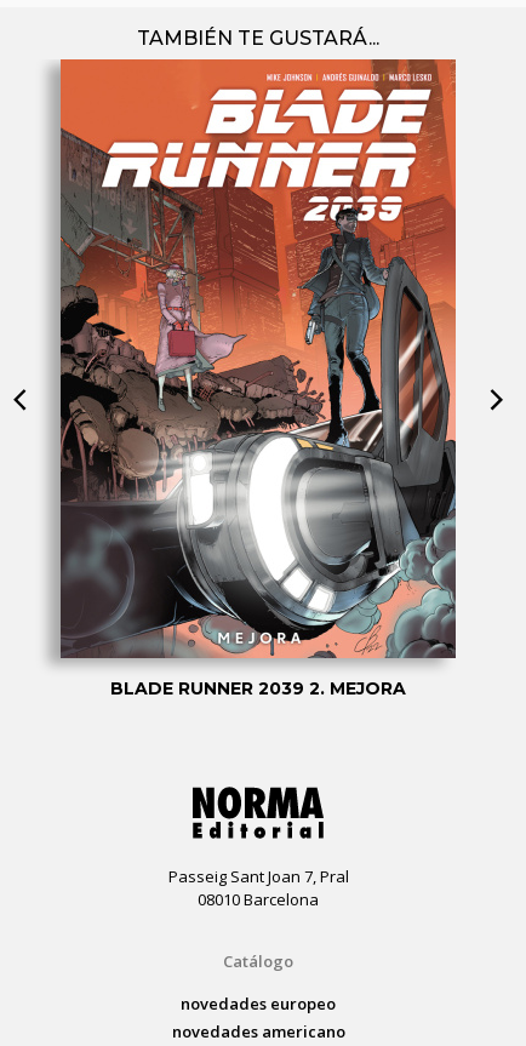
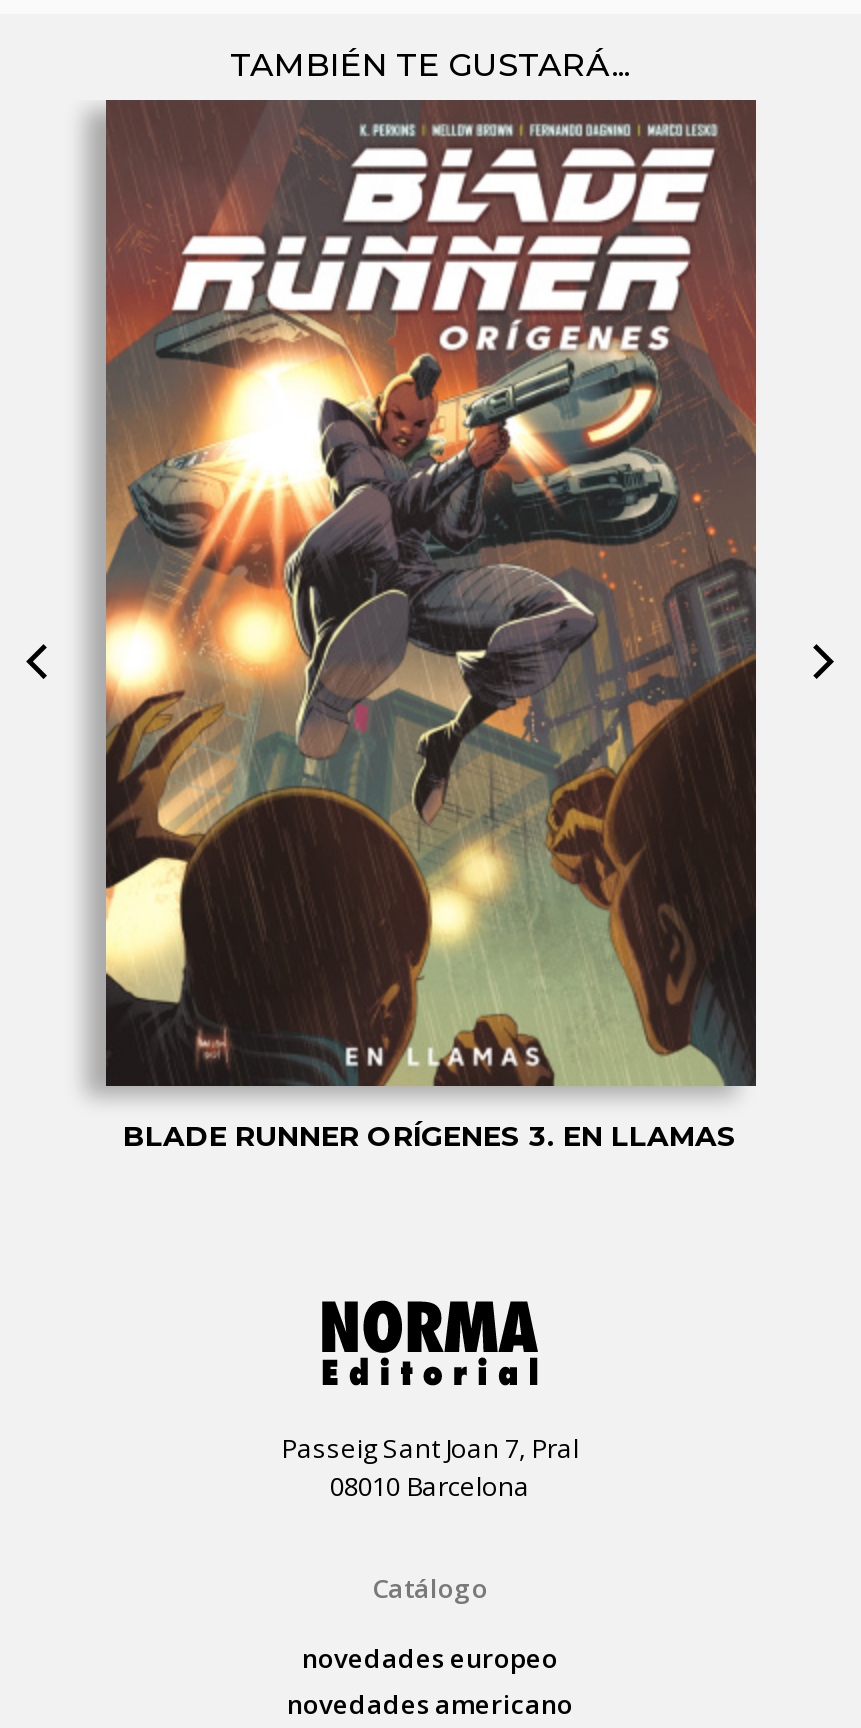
- [image]
- BLADE RUNNER 2039 2. MEJORA
+ [image]
+ BLADE RUNNER ORÍGENES 3. EN LLAMAS
